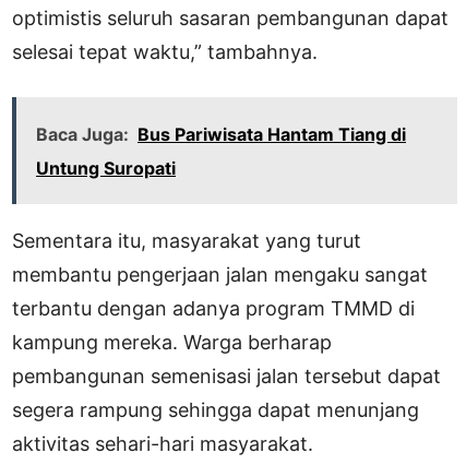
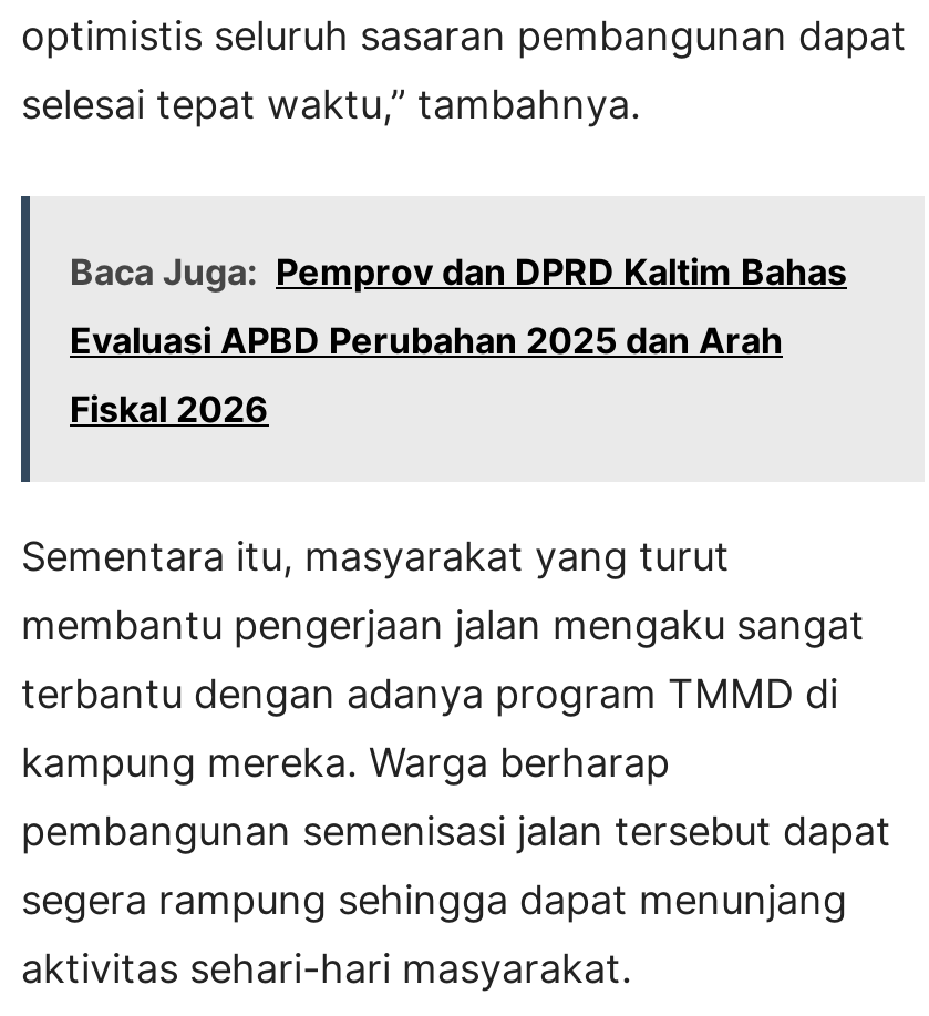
- Baca Juga: Bus Pariwisata Hantam Tiang di
- Untung Suropati
+ Baca Juga: Pemprov dan DPRD Kaltim Bahas
+ Evaluasi APBD Perubahan 2025 dan Arah
+ Fiskal 2026
